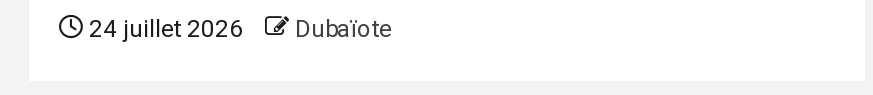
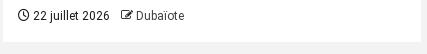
- 24 juillet 2026 Dubaïote
+ 22 juillet 2026 Dubaïote
